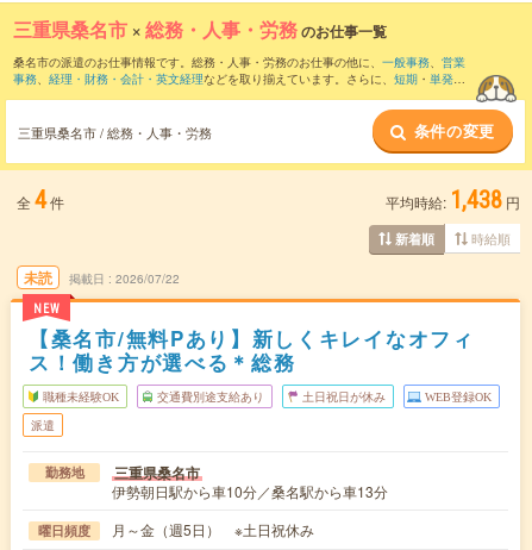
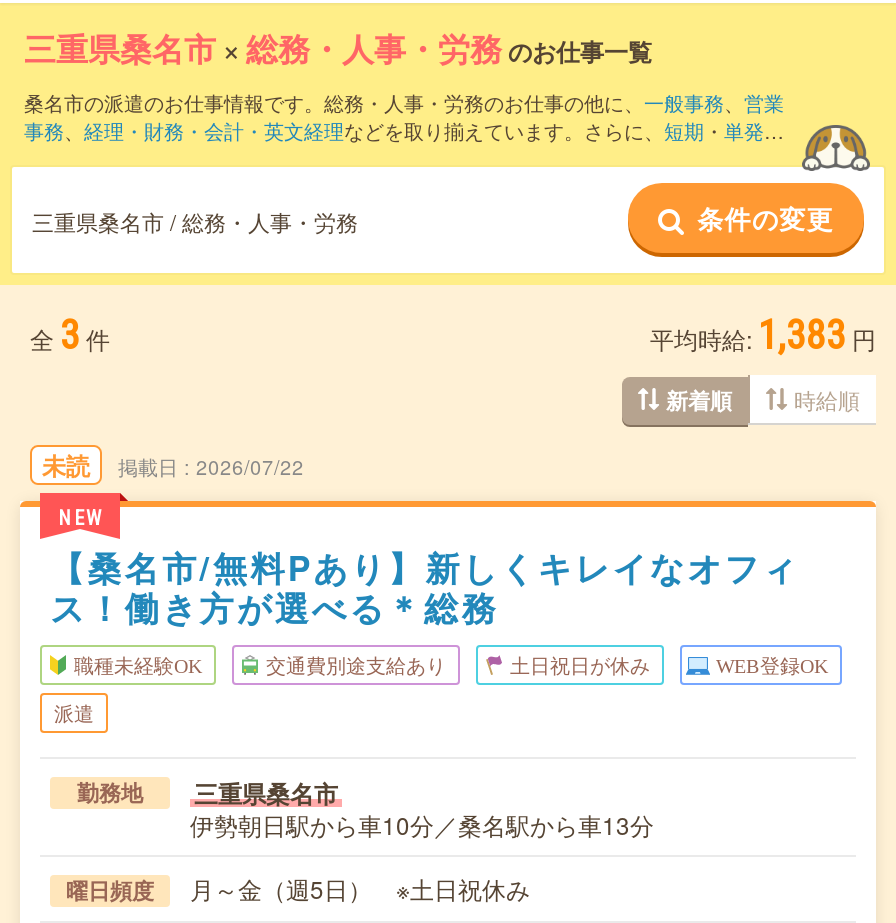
- 全 4 件
+ 全 3 件

- 平均時給: 1,438 円
+ 平均時給: 1,383 円
